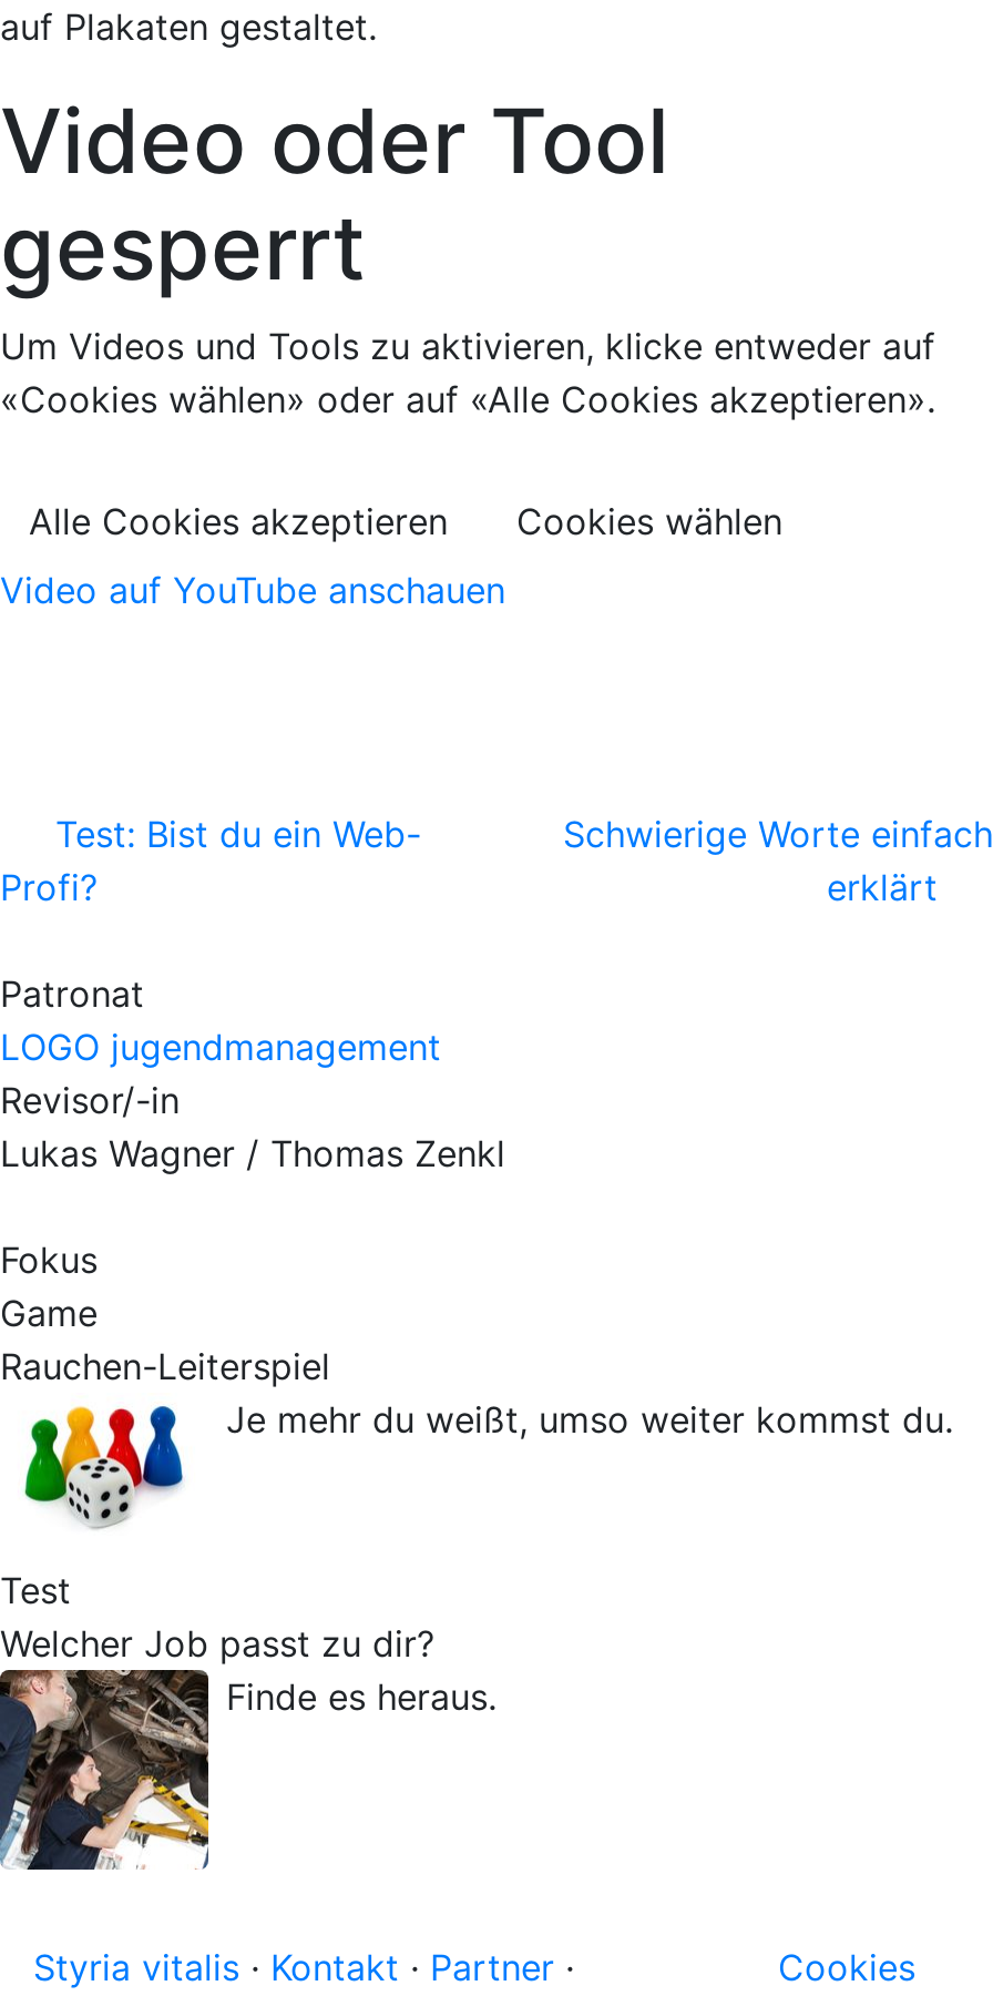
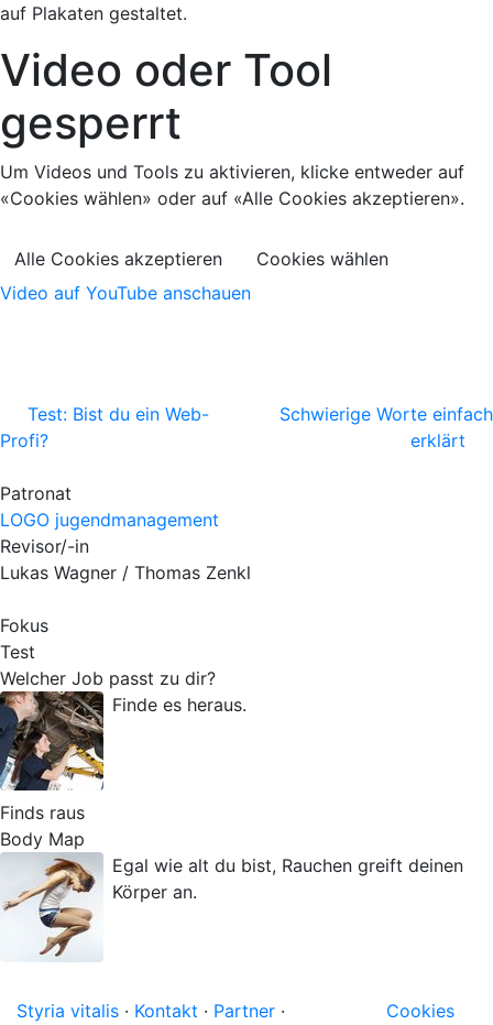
- [image]
- Game
- Rauchen-Leiterspiel
- Je mehr du weißt, umso weiter kommst du.

moved up: [image] | Test | Welcher Job passt zu dir? | Finde es heraus.

+ [image]
+ Finds raus
+ Body Map
+ Egal wie alt du bist, Rauchen greift deinen
+ Körper an.
